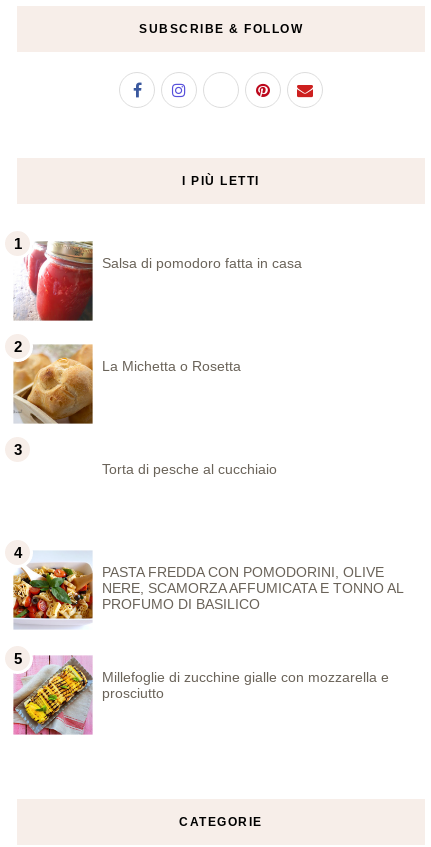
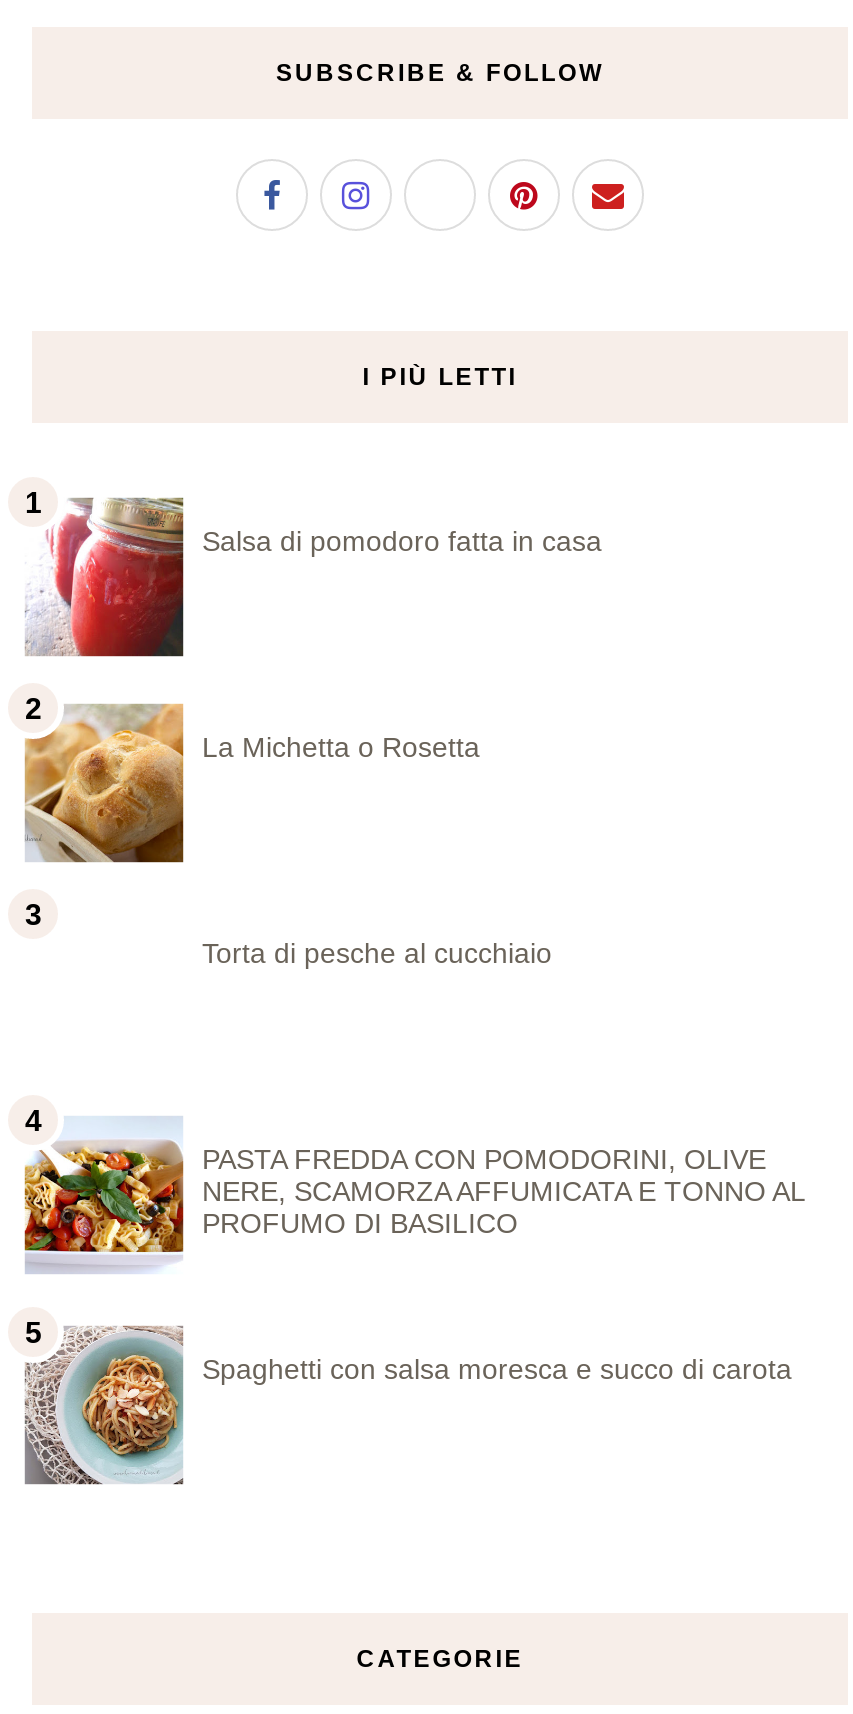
- [image]
- Millefoglie di zucchine gialle con mozzarella e
- prosciutto
+ [image]
+ Spaghetti con salsa moresca e succo di carota
